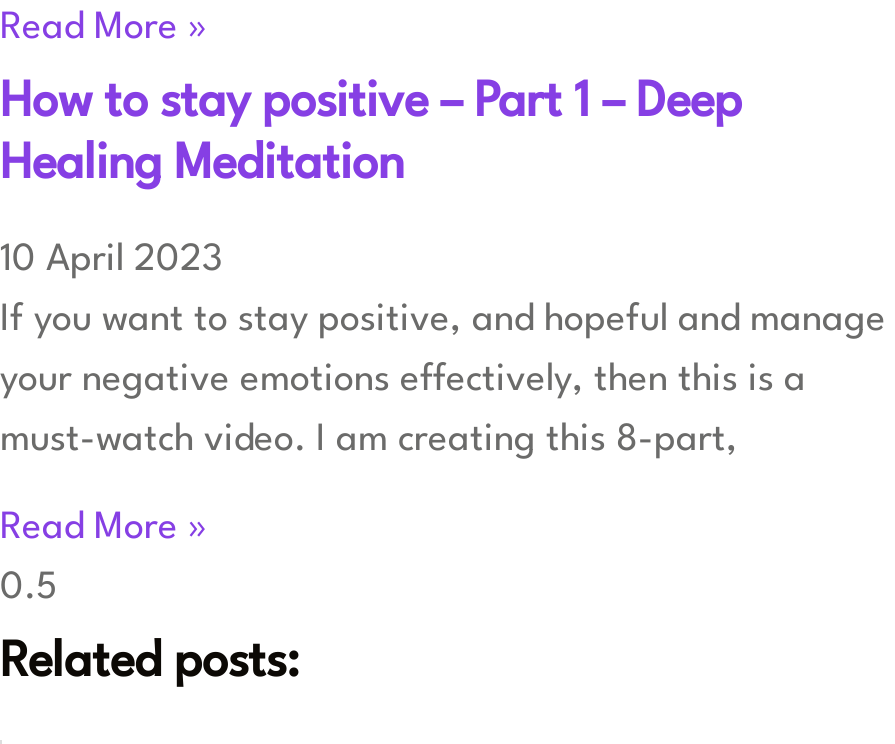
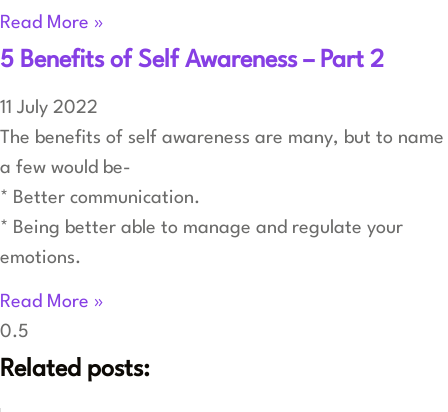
- How to stay positive – Part 1 – Deep
- Healing Meditation
- 10 April 2023
- If you want to stay positive, and hopeful and manage
- your negative emotions effectively, then this is a
- must-watch video. I am creating this 8-part,
+ 5 Benefits of Self Awareness – Part 2
+ 11 July 2022
+ The benefits of self awareness are many, but to name
+ a few would be-
+ * Better communication.
+ * Being better able to manage and regulate your
+ emotions.
